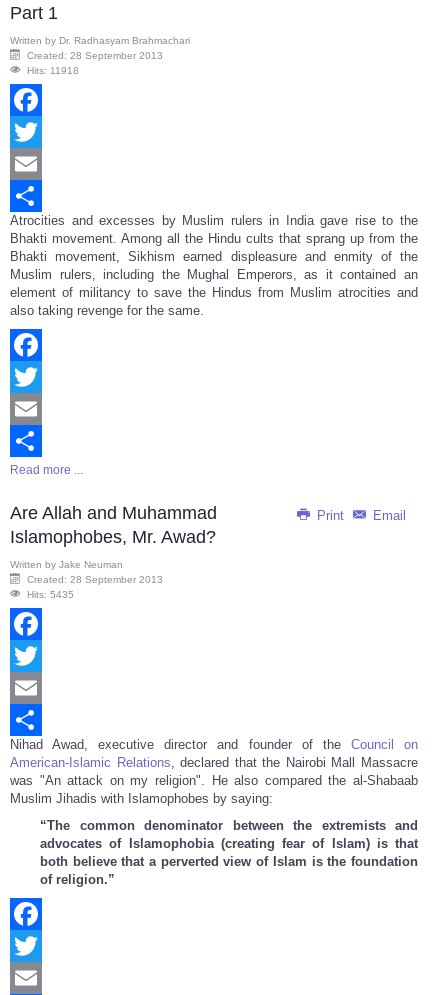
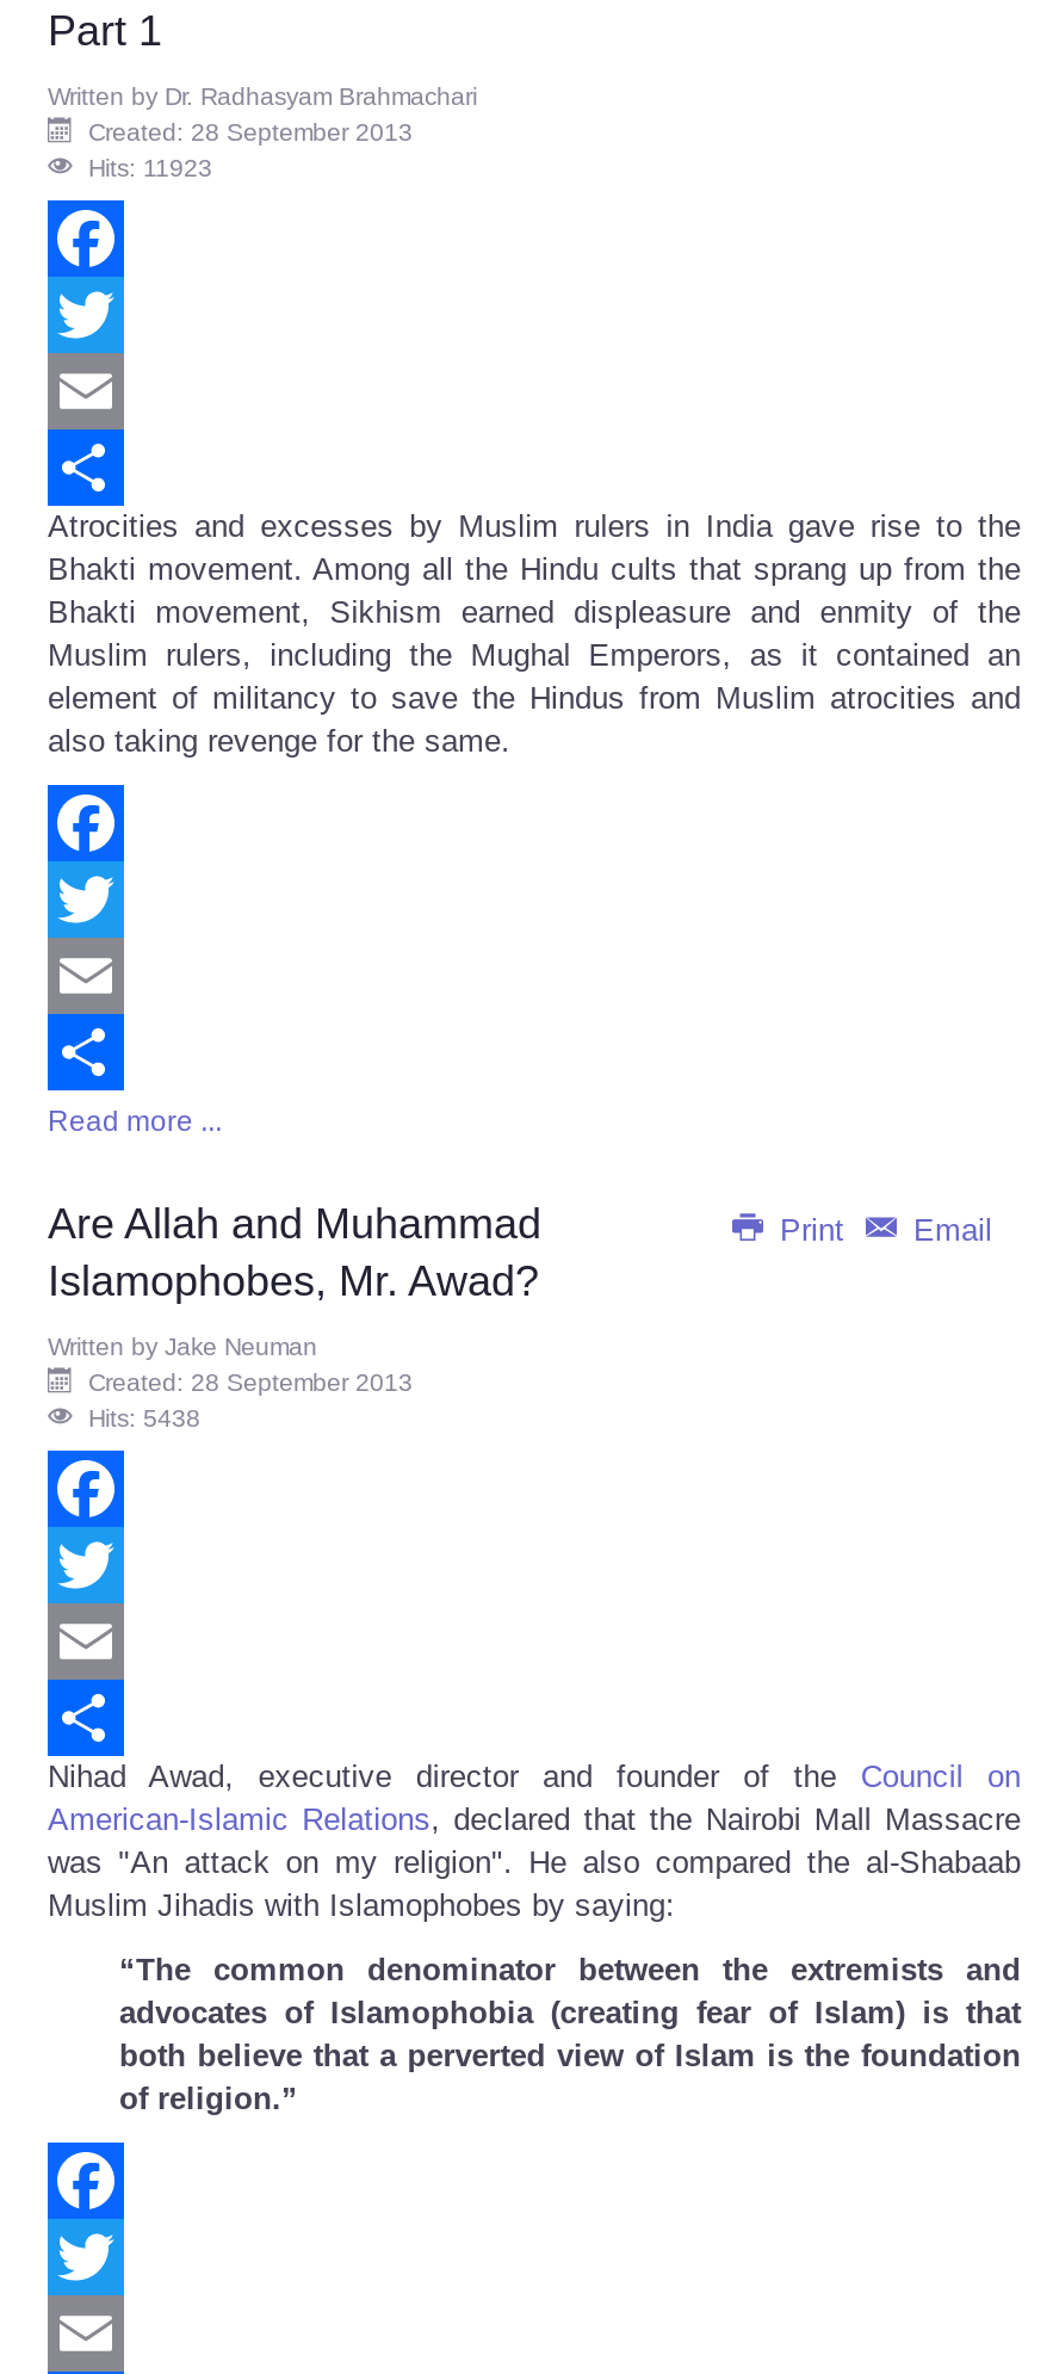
- Hits: 11918
+ Hits: 11923

- Hits: 5435
+ Hits: 5438
